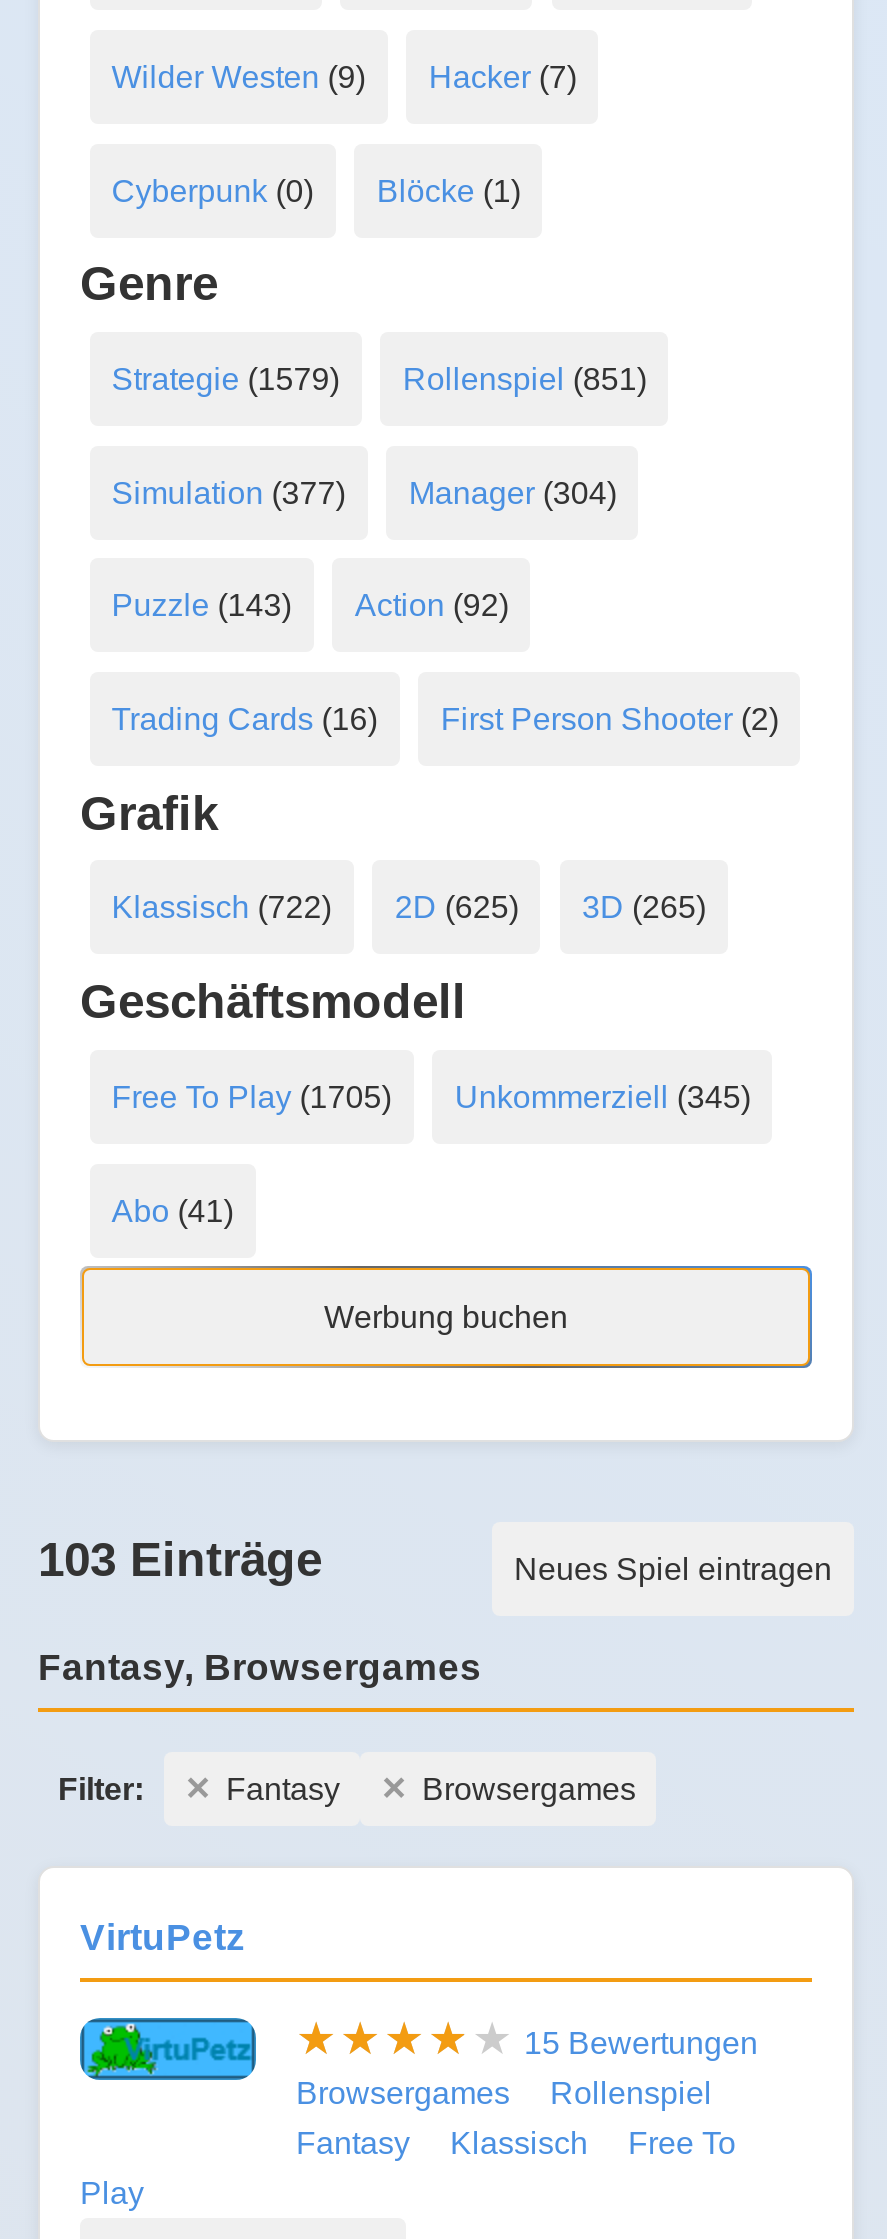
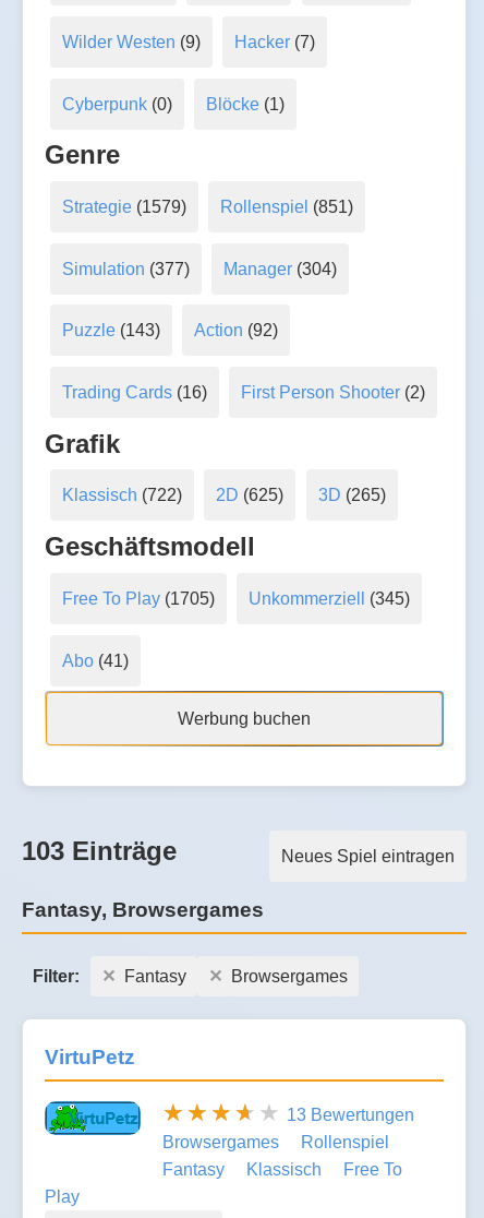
- 15 Bewertungen
+ 13 Bewertungen
